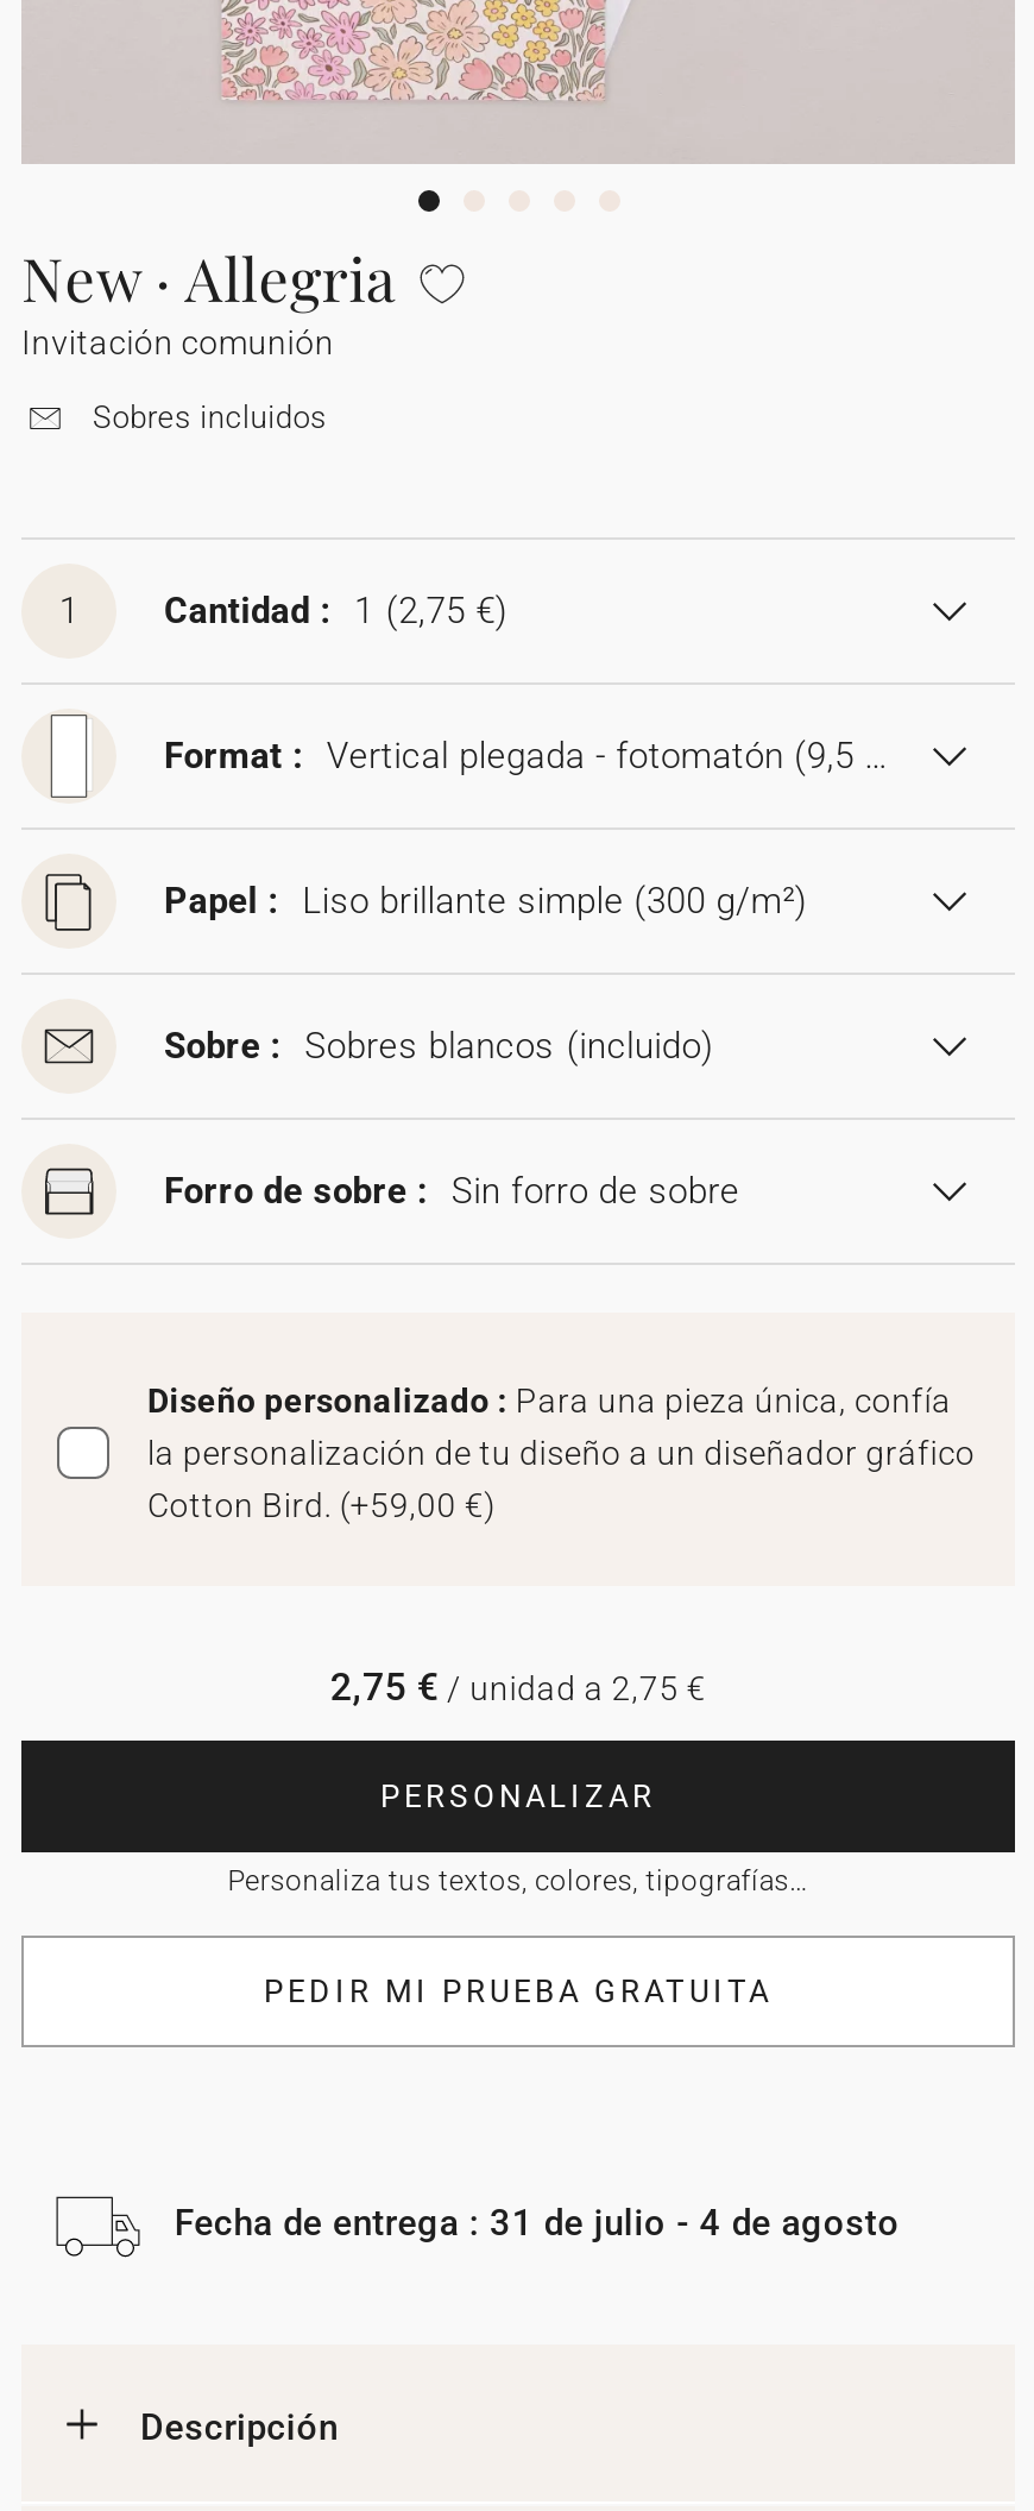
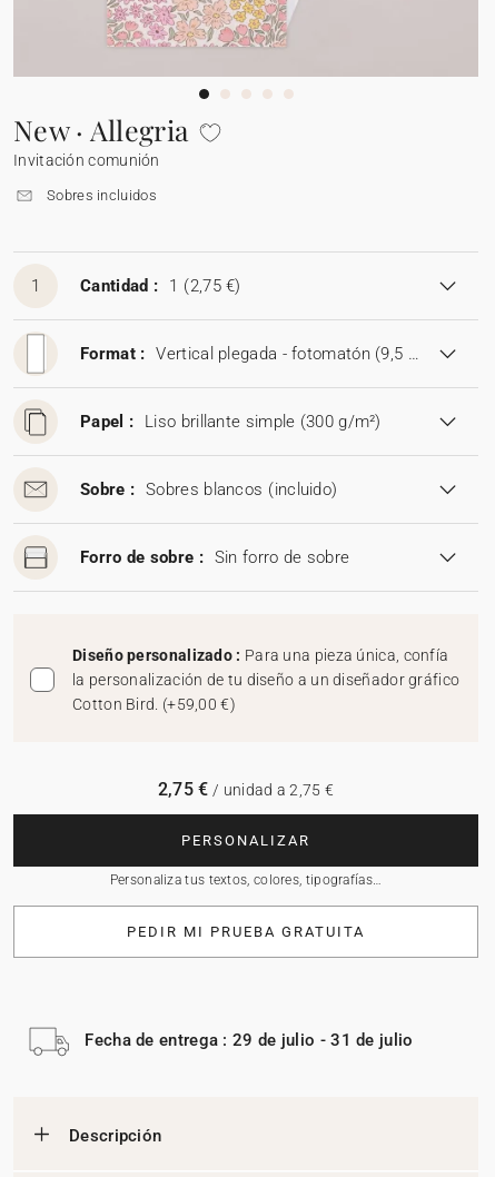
- Fecha de entrega : 31 de julio - 4 de agosto
+ Fecha de entrega : 29 de julio - 31 de julio
